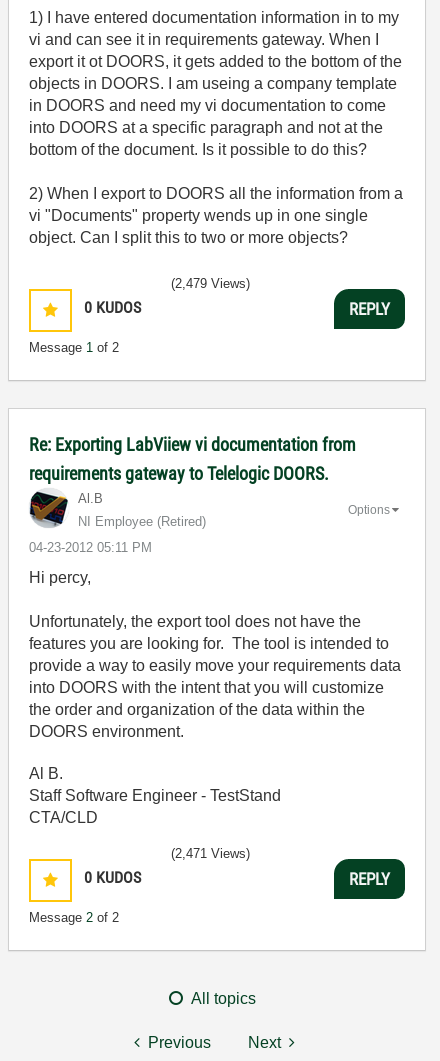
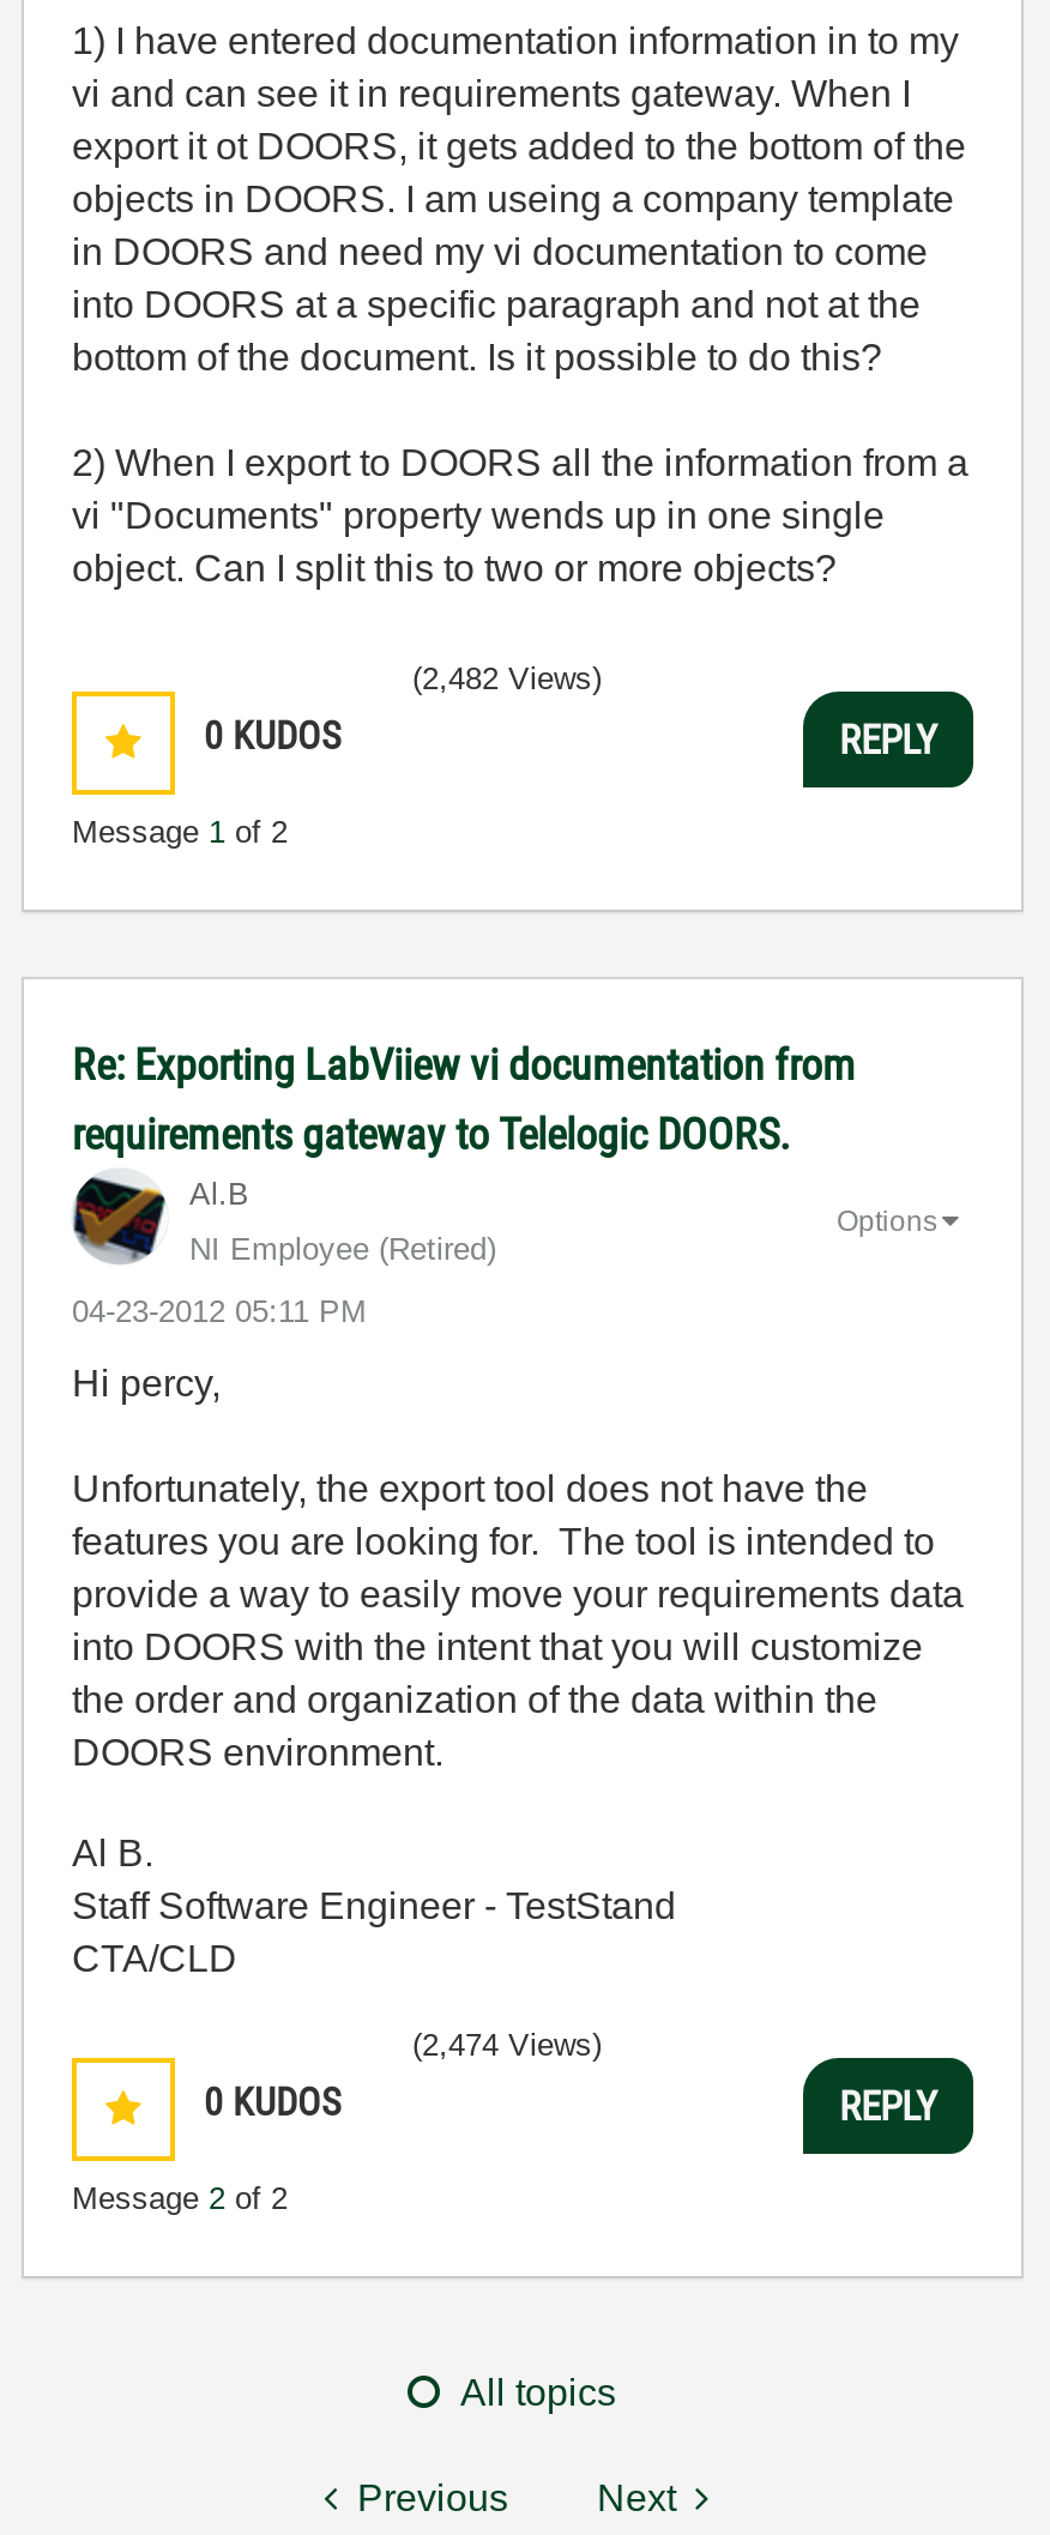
- (2,479 Views)
+ (2,482 Views)

- (2,471 Views)
+ (2,474 Views)
